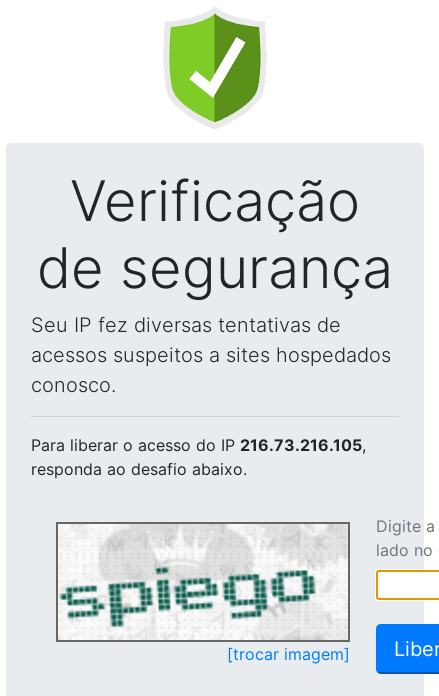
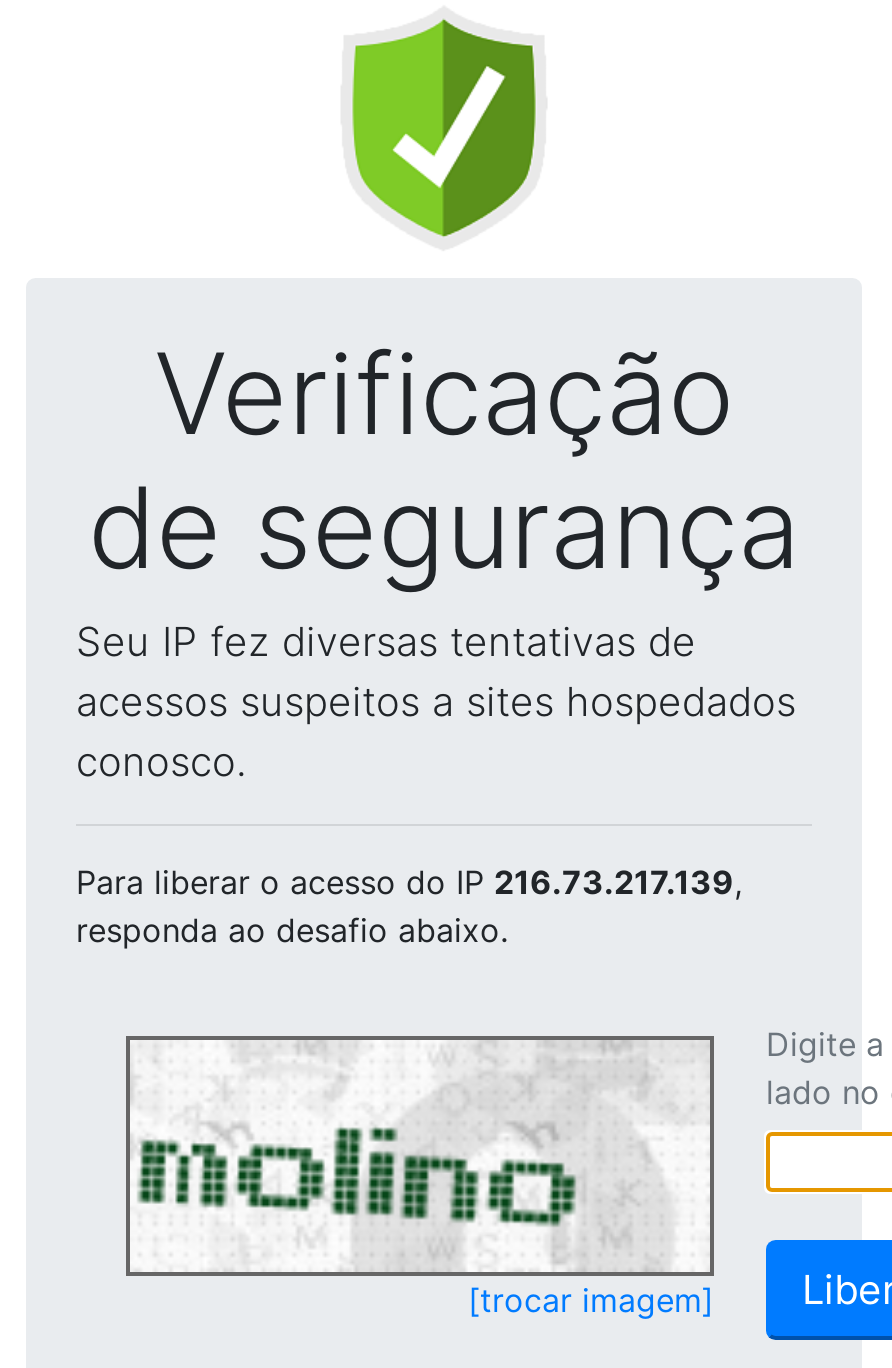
- Para liberar o acesso do IP 216.73.216.105,
+ Para liberar o acesso do IP 216.73.217.139,

- [image]
+ [image]
